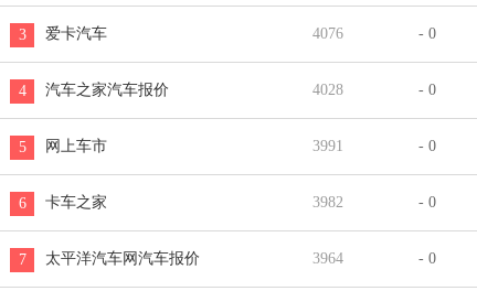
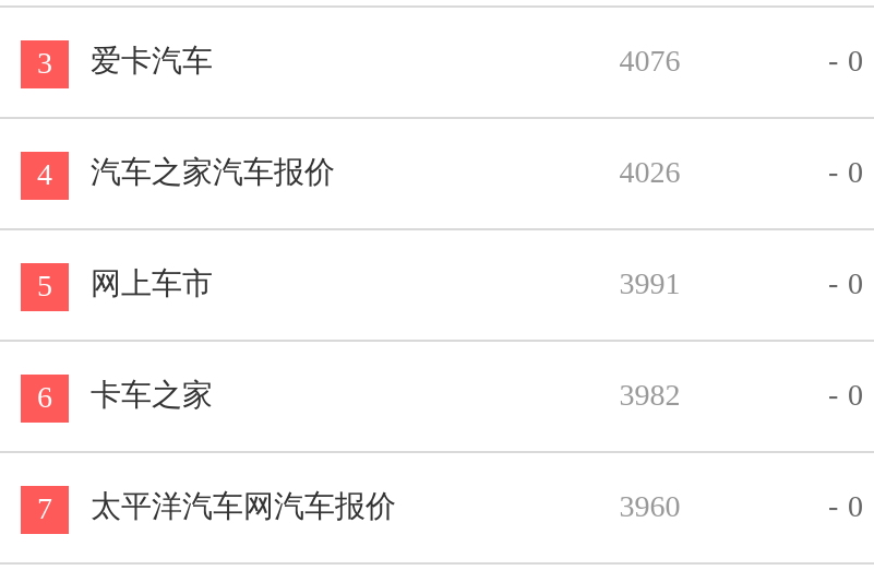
- 4028
+ 4026

- 3964
+ 3960
